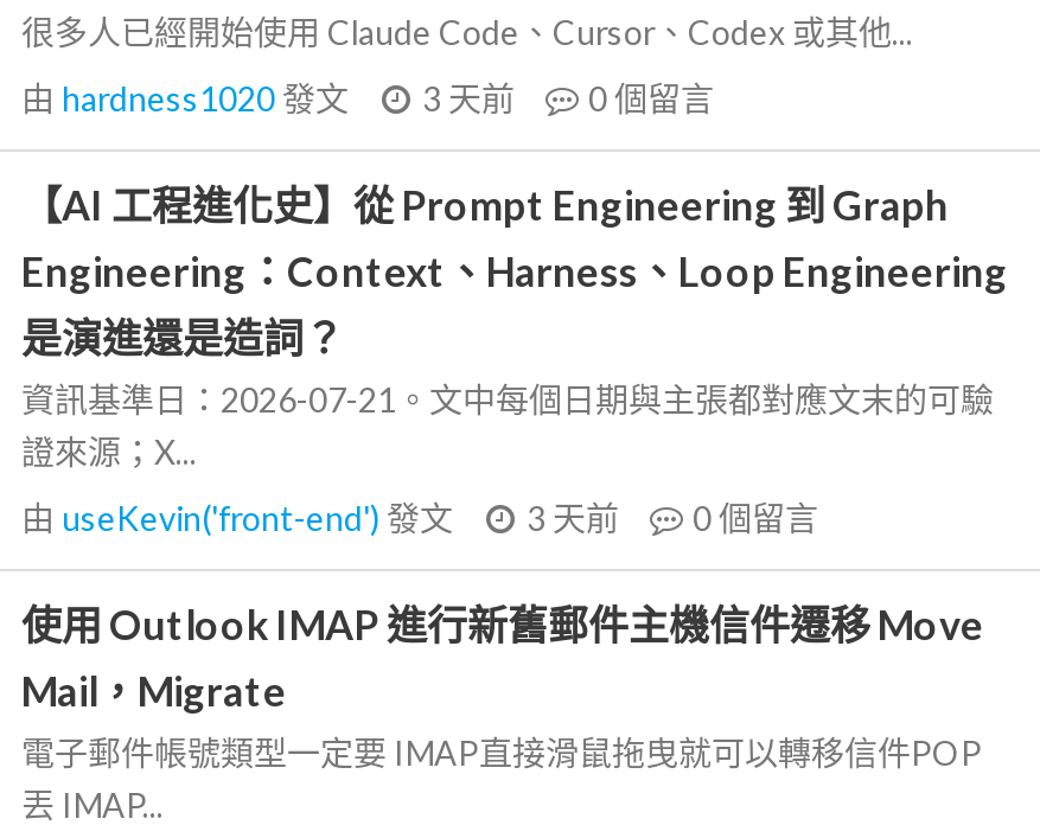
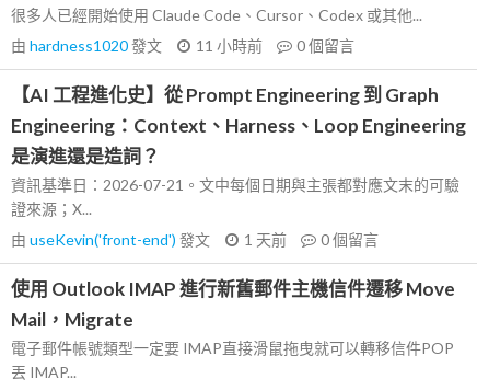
- 由hardness1020發文 3 天前 0個留言
+ 由hardness1020發文 11 小時前 0個留言

- 由useKevin('front-end')發文 3 天前 0個留言
+ 由useKevin('front-end')發文 1 天前 0個留言
